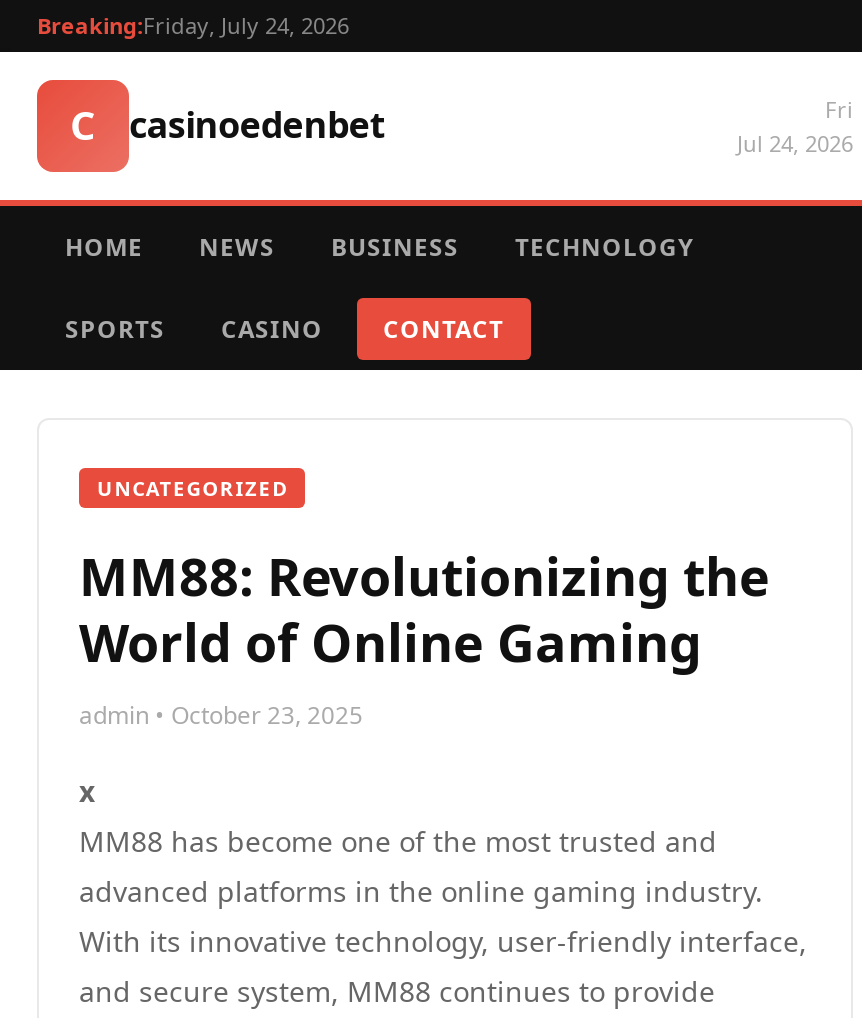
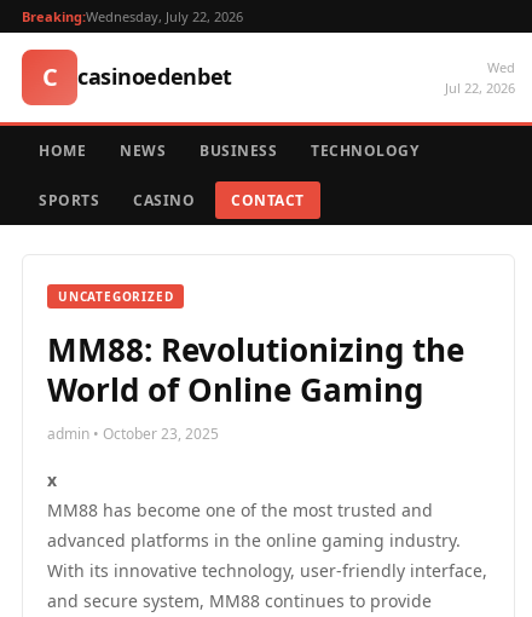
- Breaking:Friday, July 24, 2026
+ Breaking:Wednesday, July 22, 2026

- Fri
- Jul 24, 2026
+ Wed
+ Jul 22, 2026
